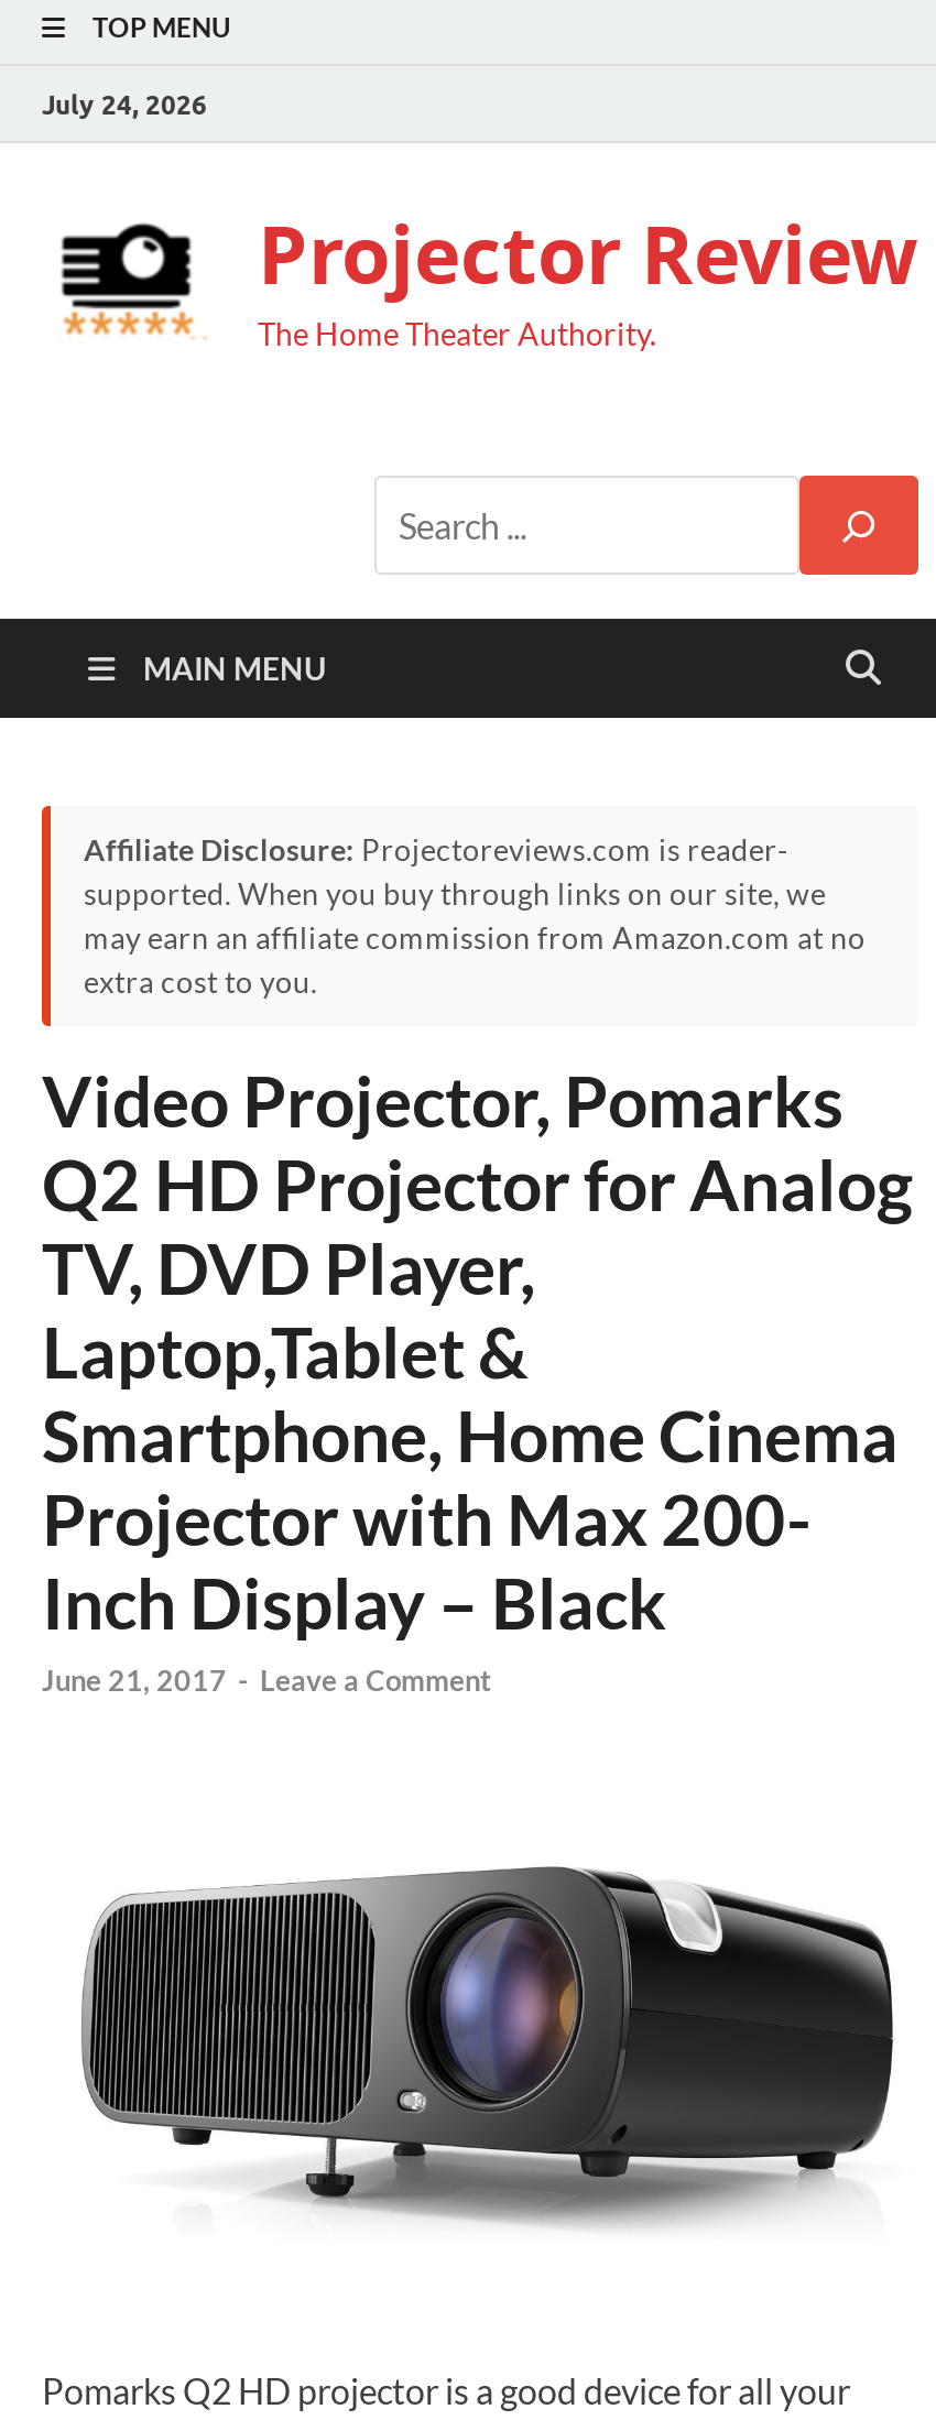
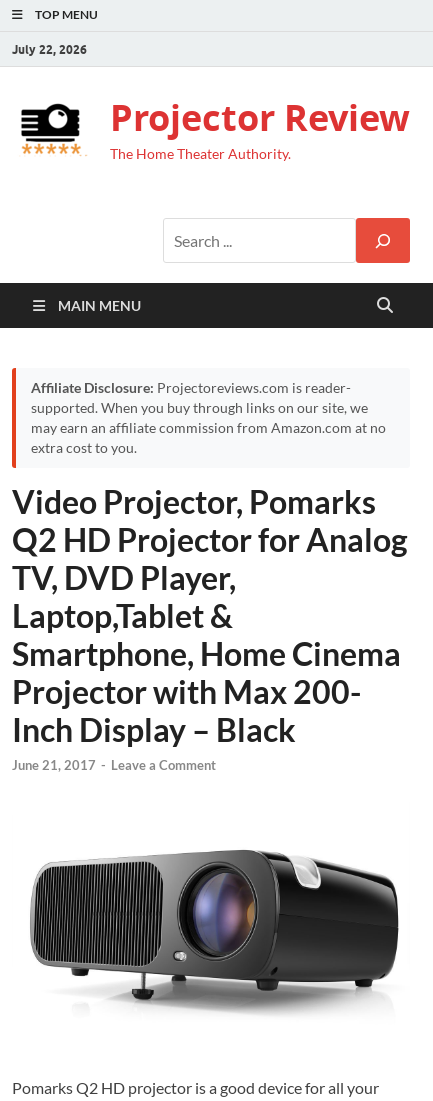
- July 24, 2026
+ July 22, 2026
